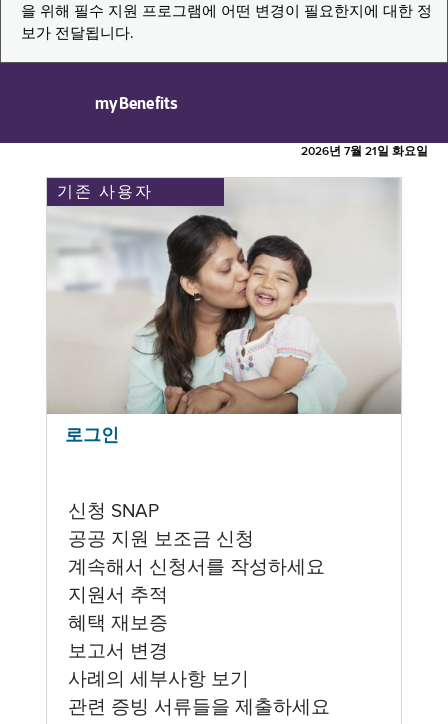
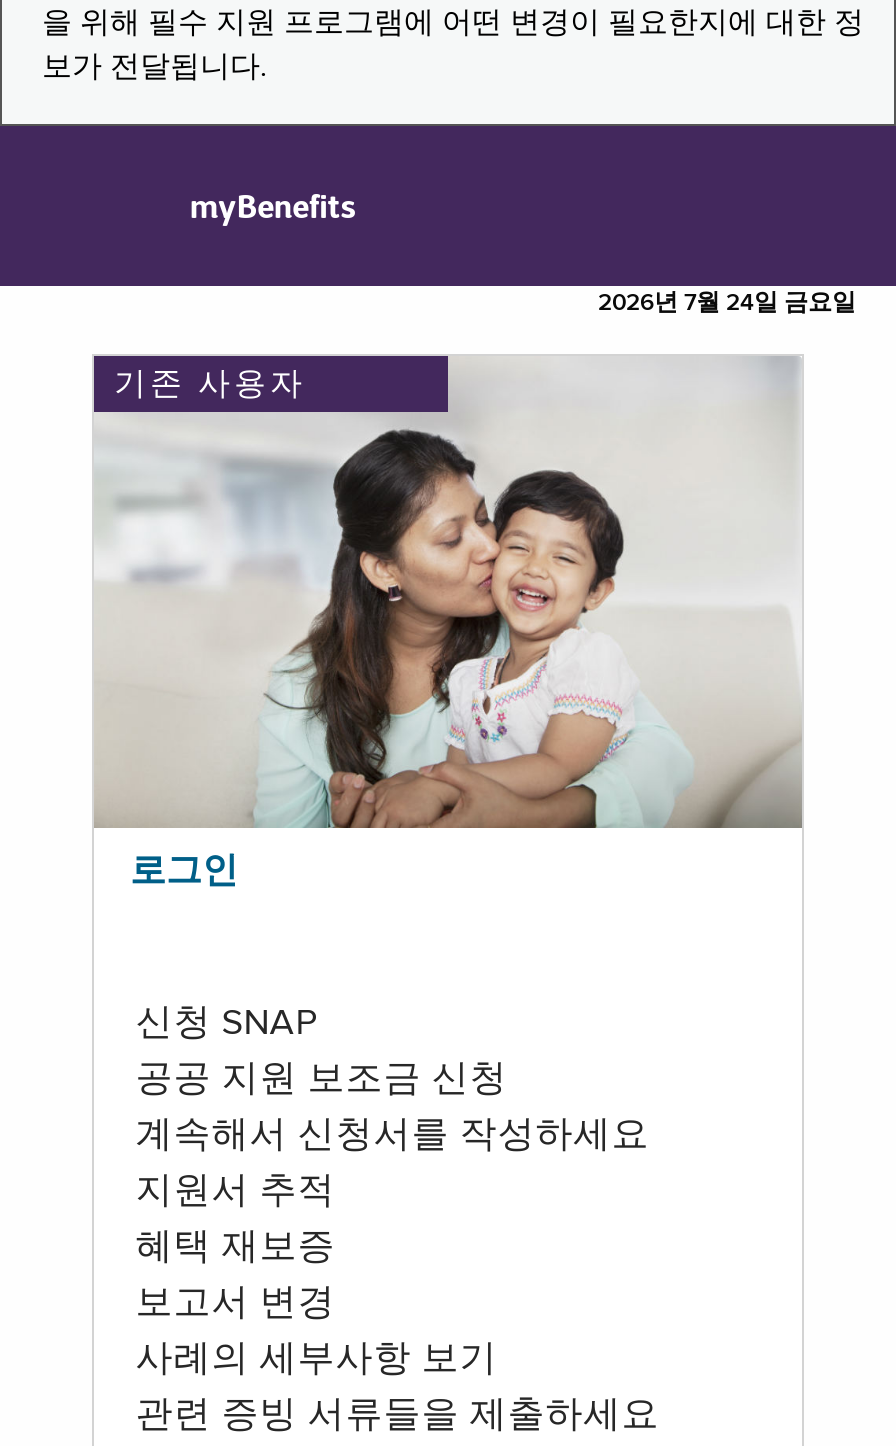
- 2026년 7월 21일 화요일
+ 2026년 7월 24일 금요일
